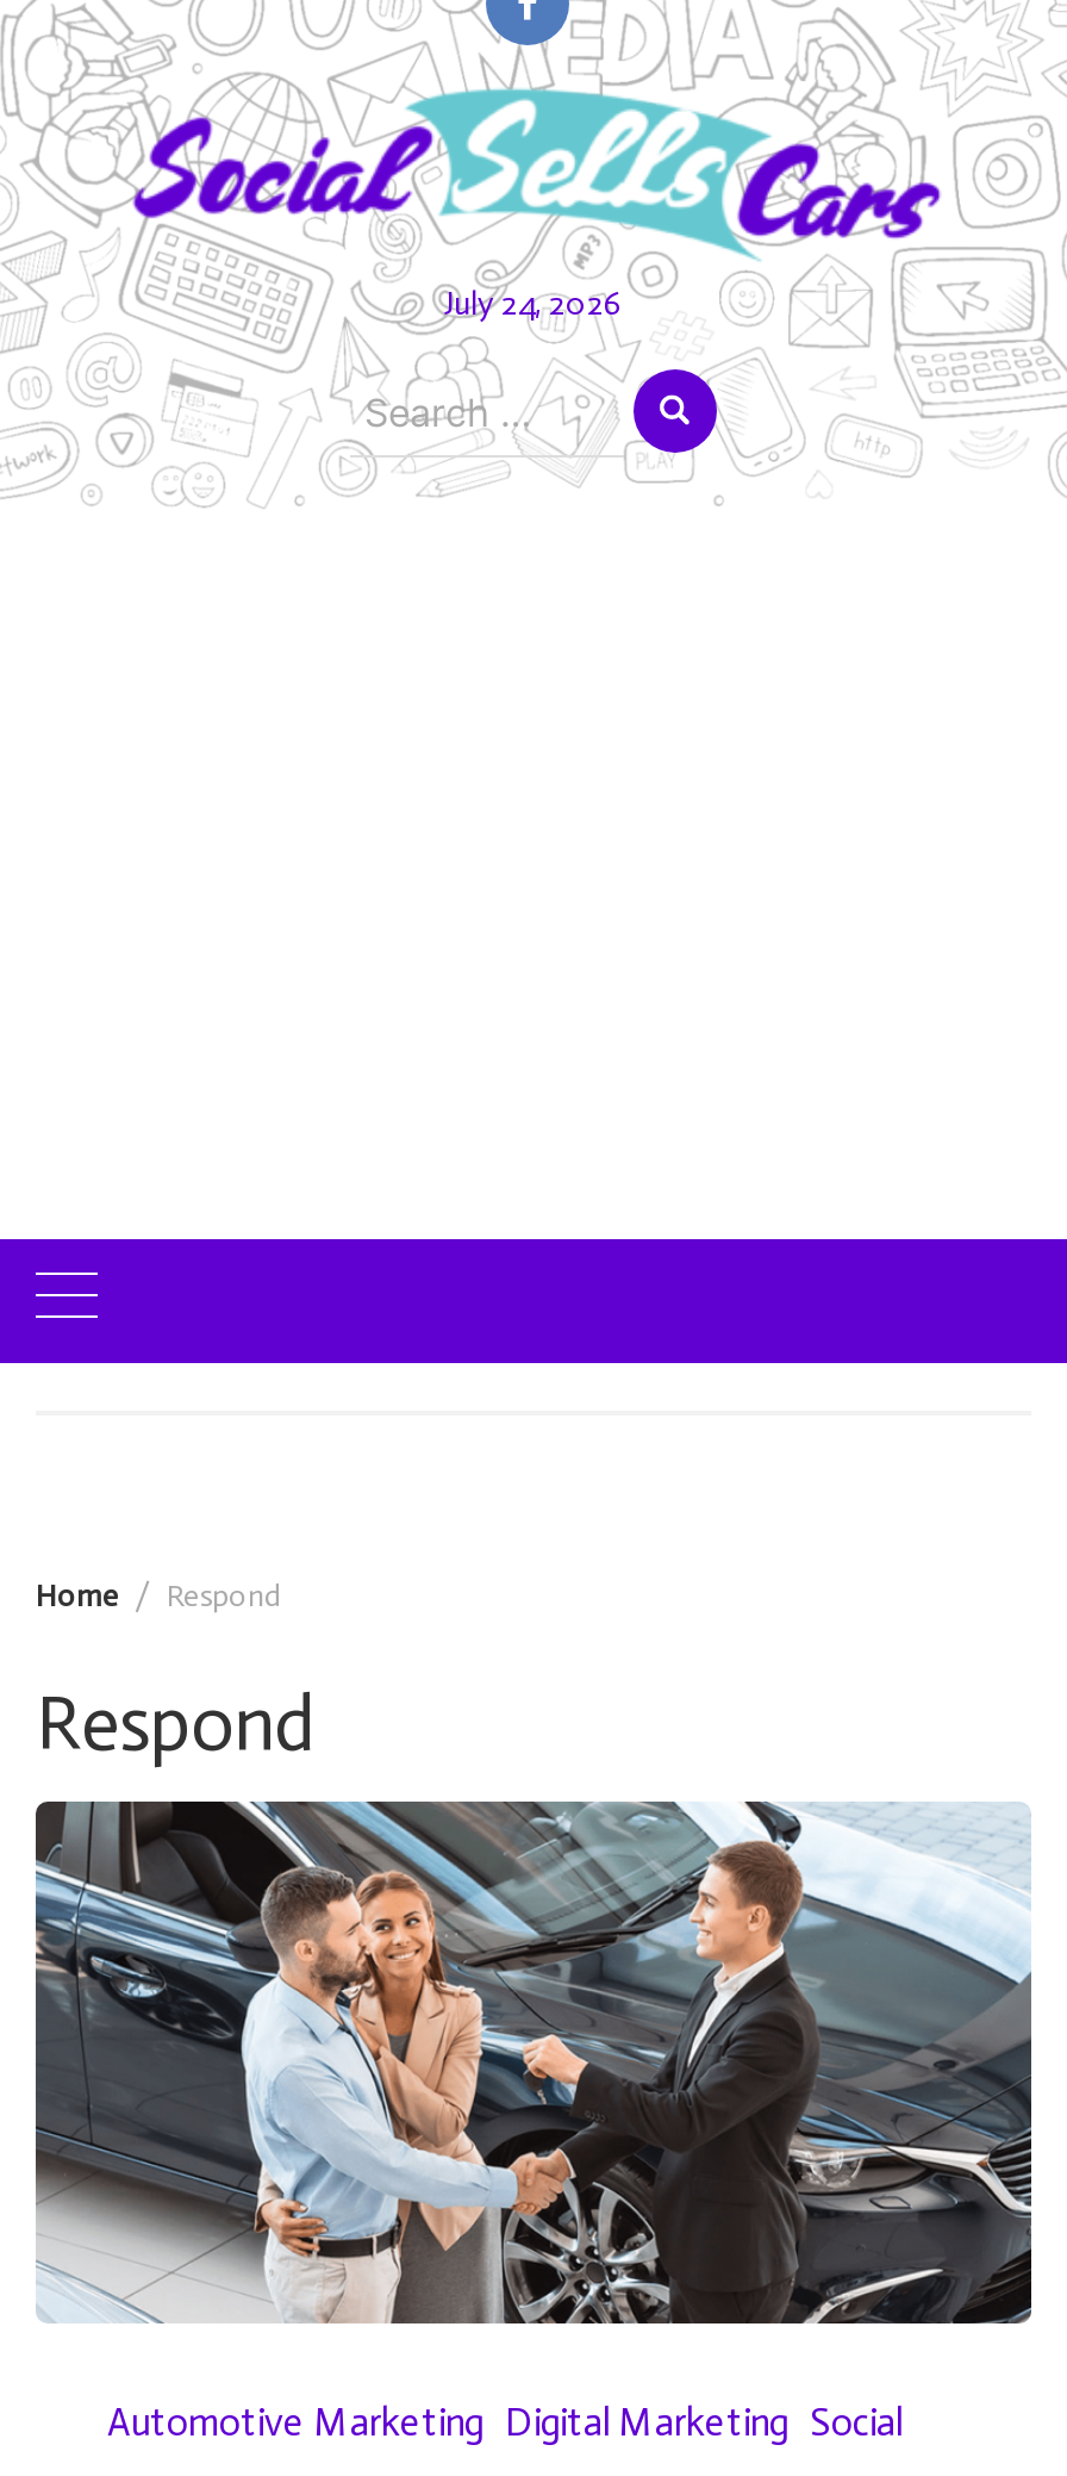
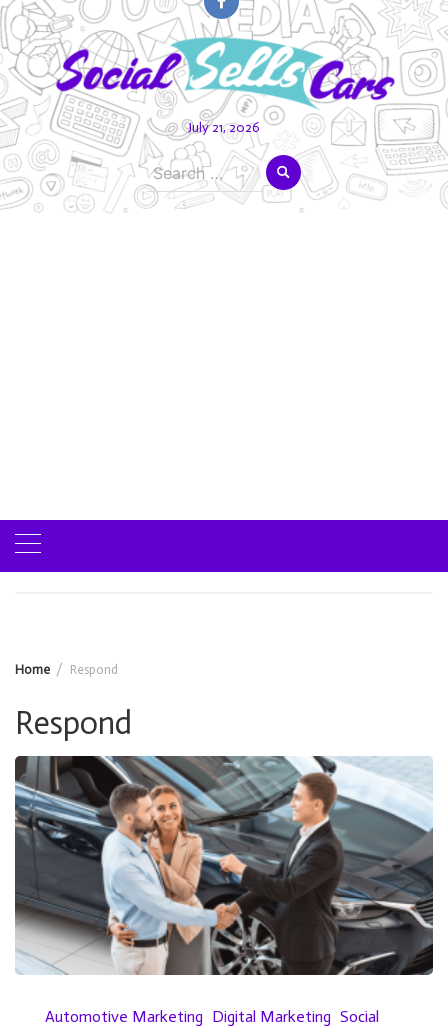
- July 24, 2026
+ July 21, 2026
